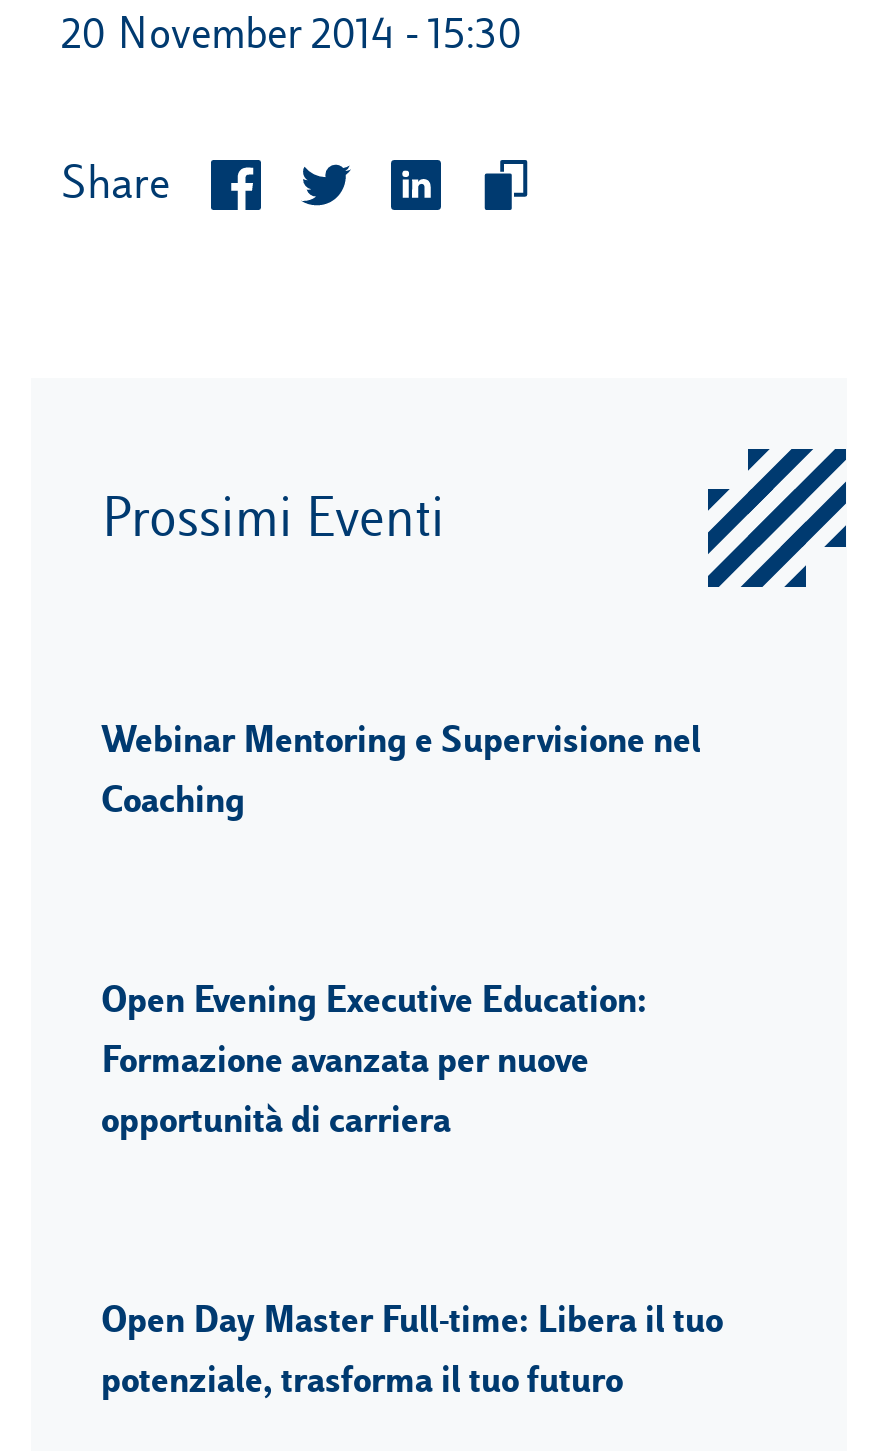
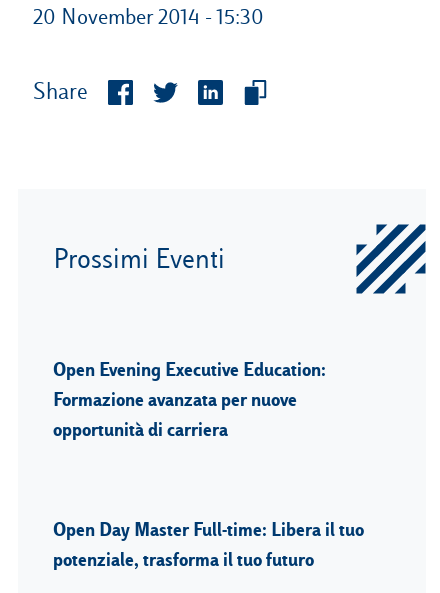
- Webinar Mentoring e Supervisione nel
- Coaching
